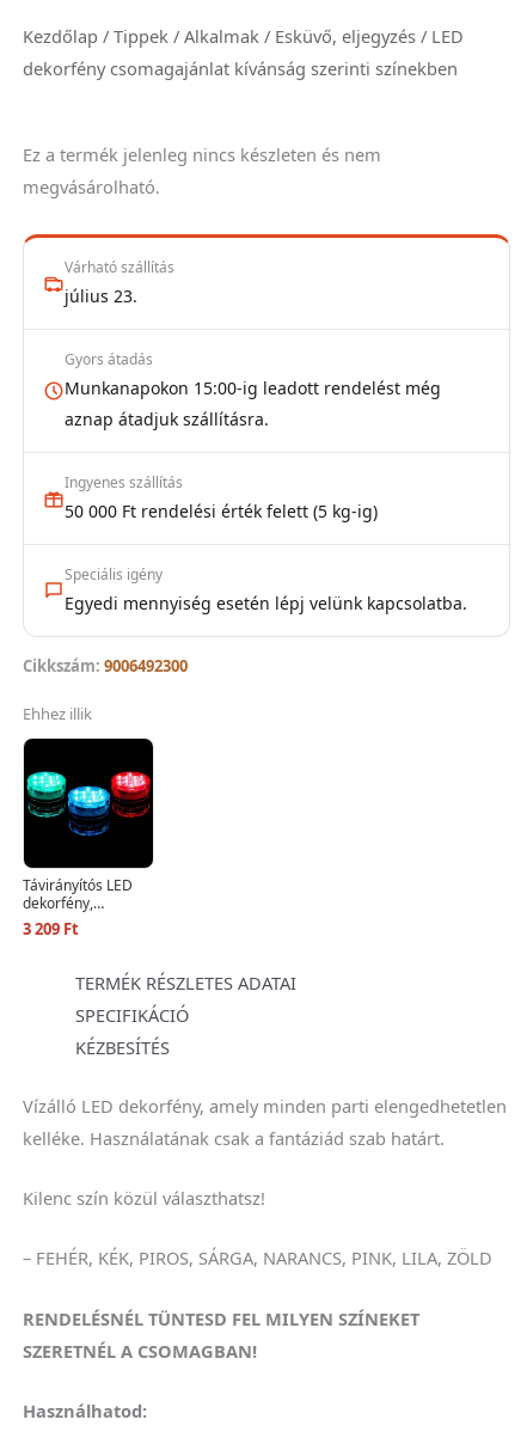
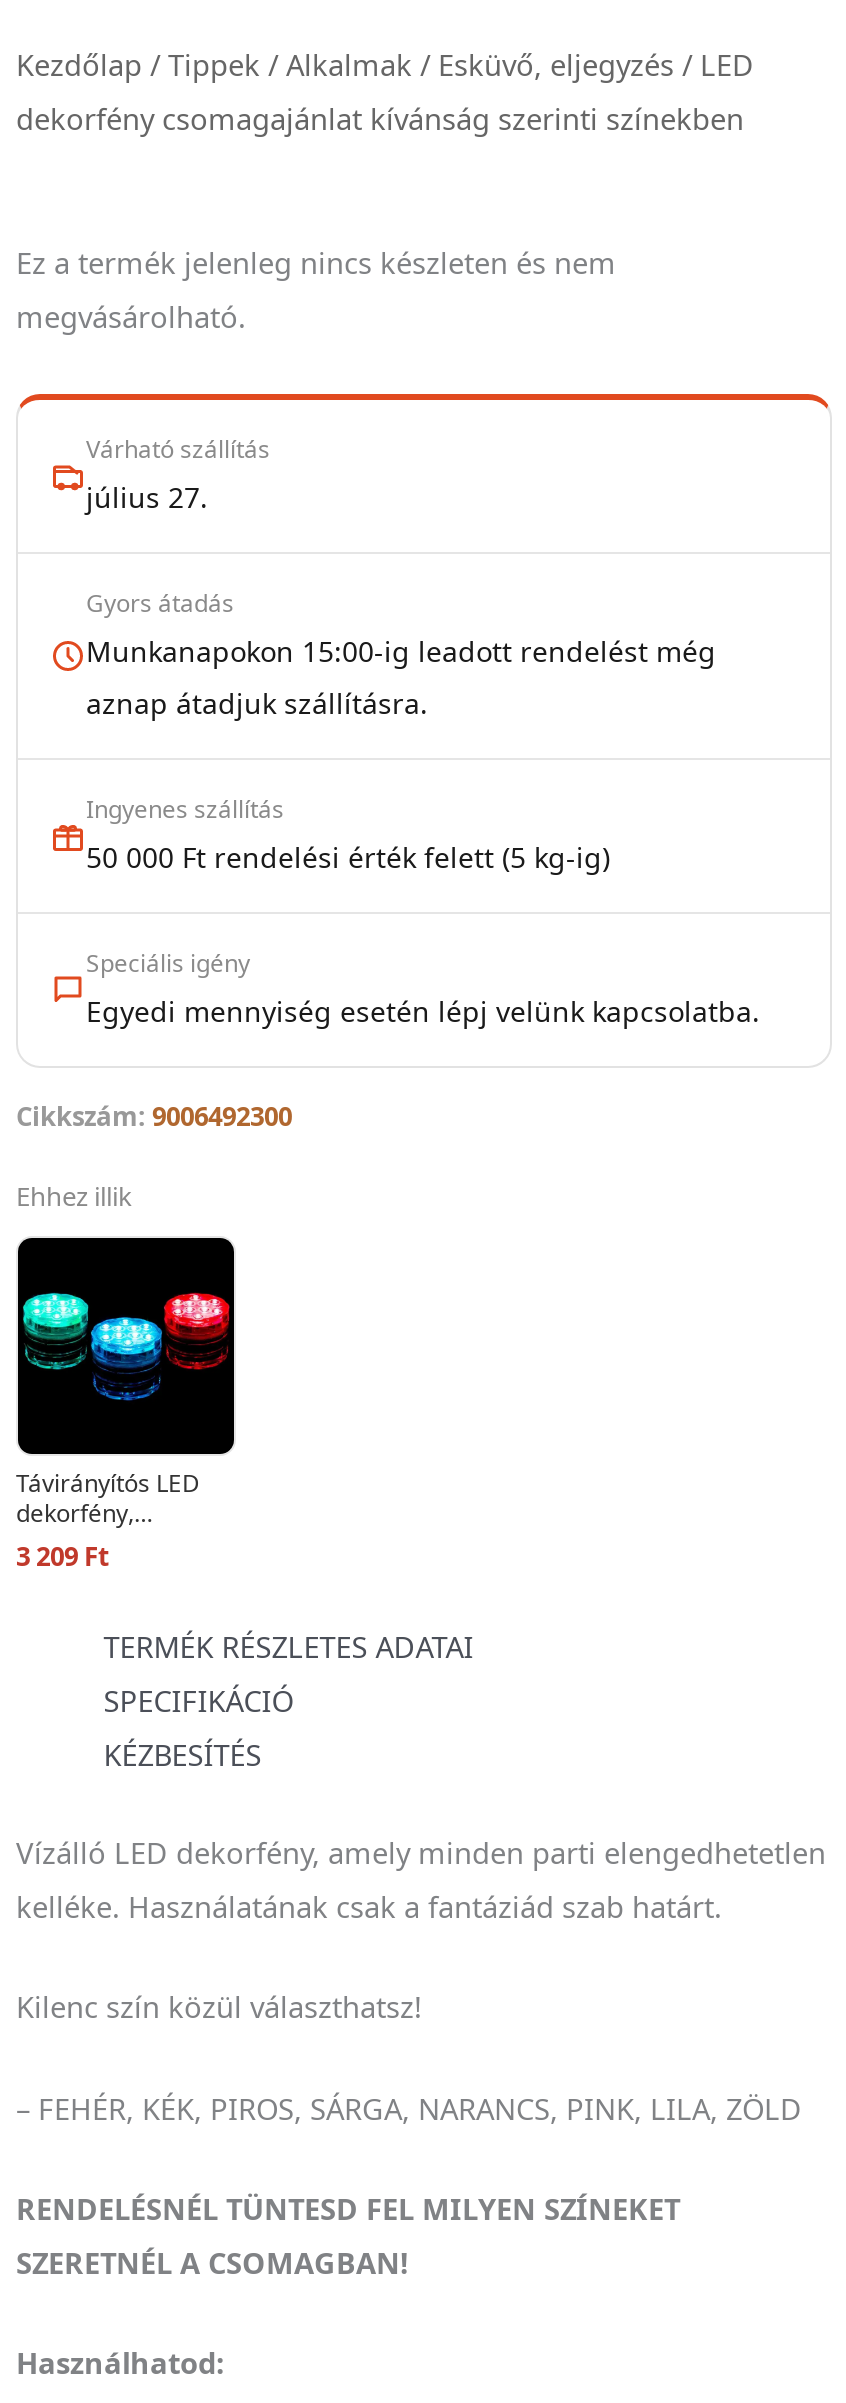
- július 23.
+ július 27.
